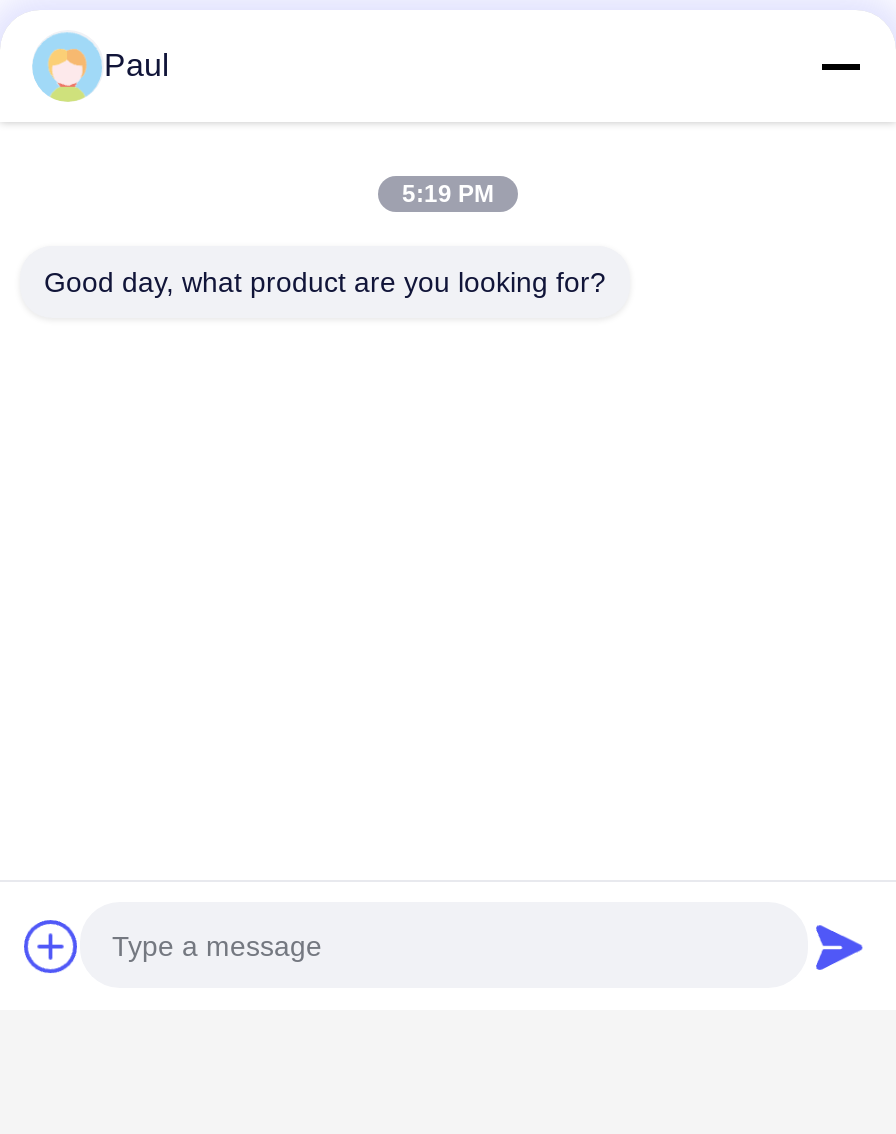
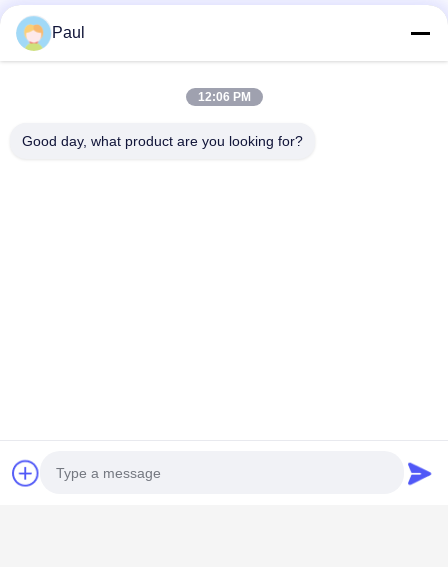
- 5:19 PM
+ 12:06 PM
